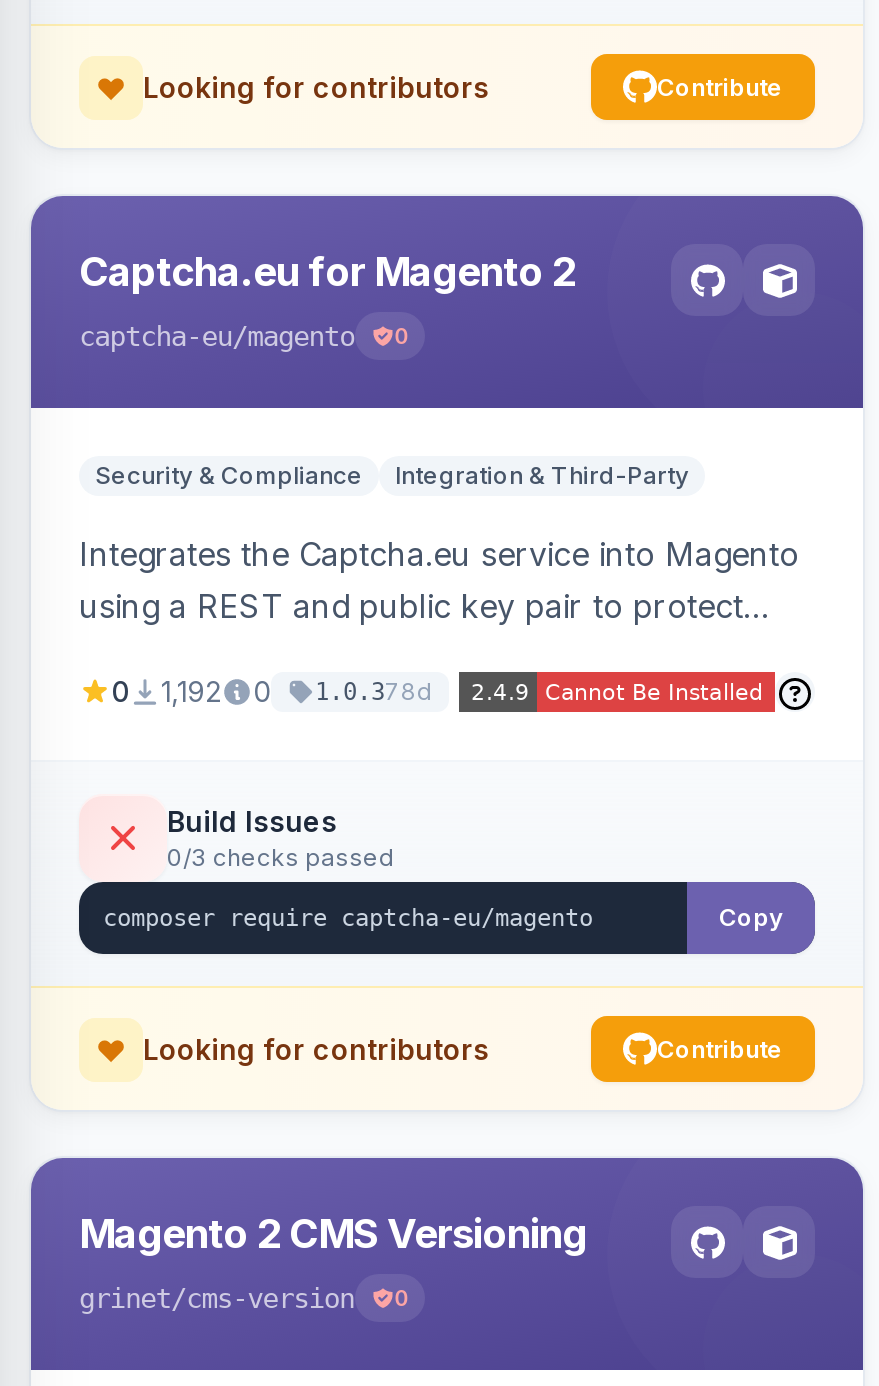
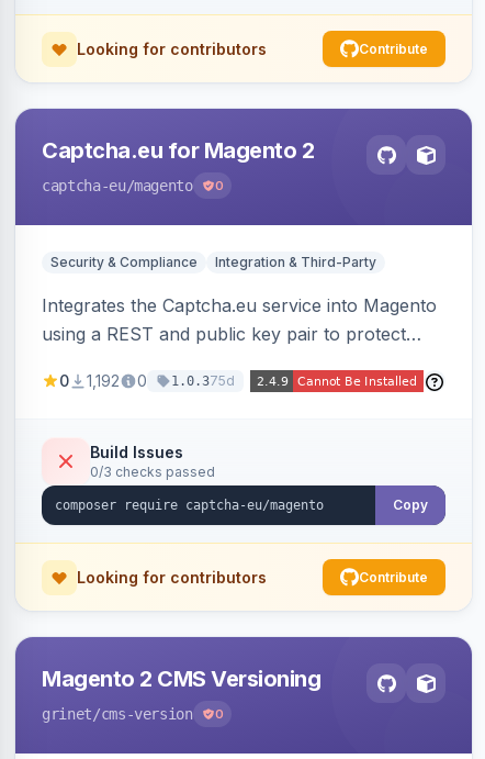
- 1.0.378d
+ 1.0.375d
